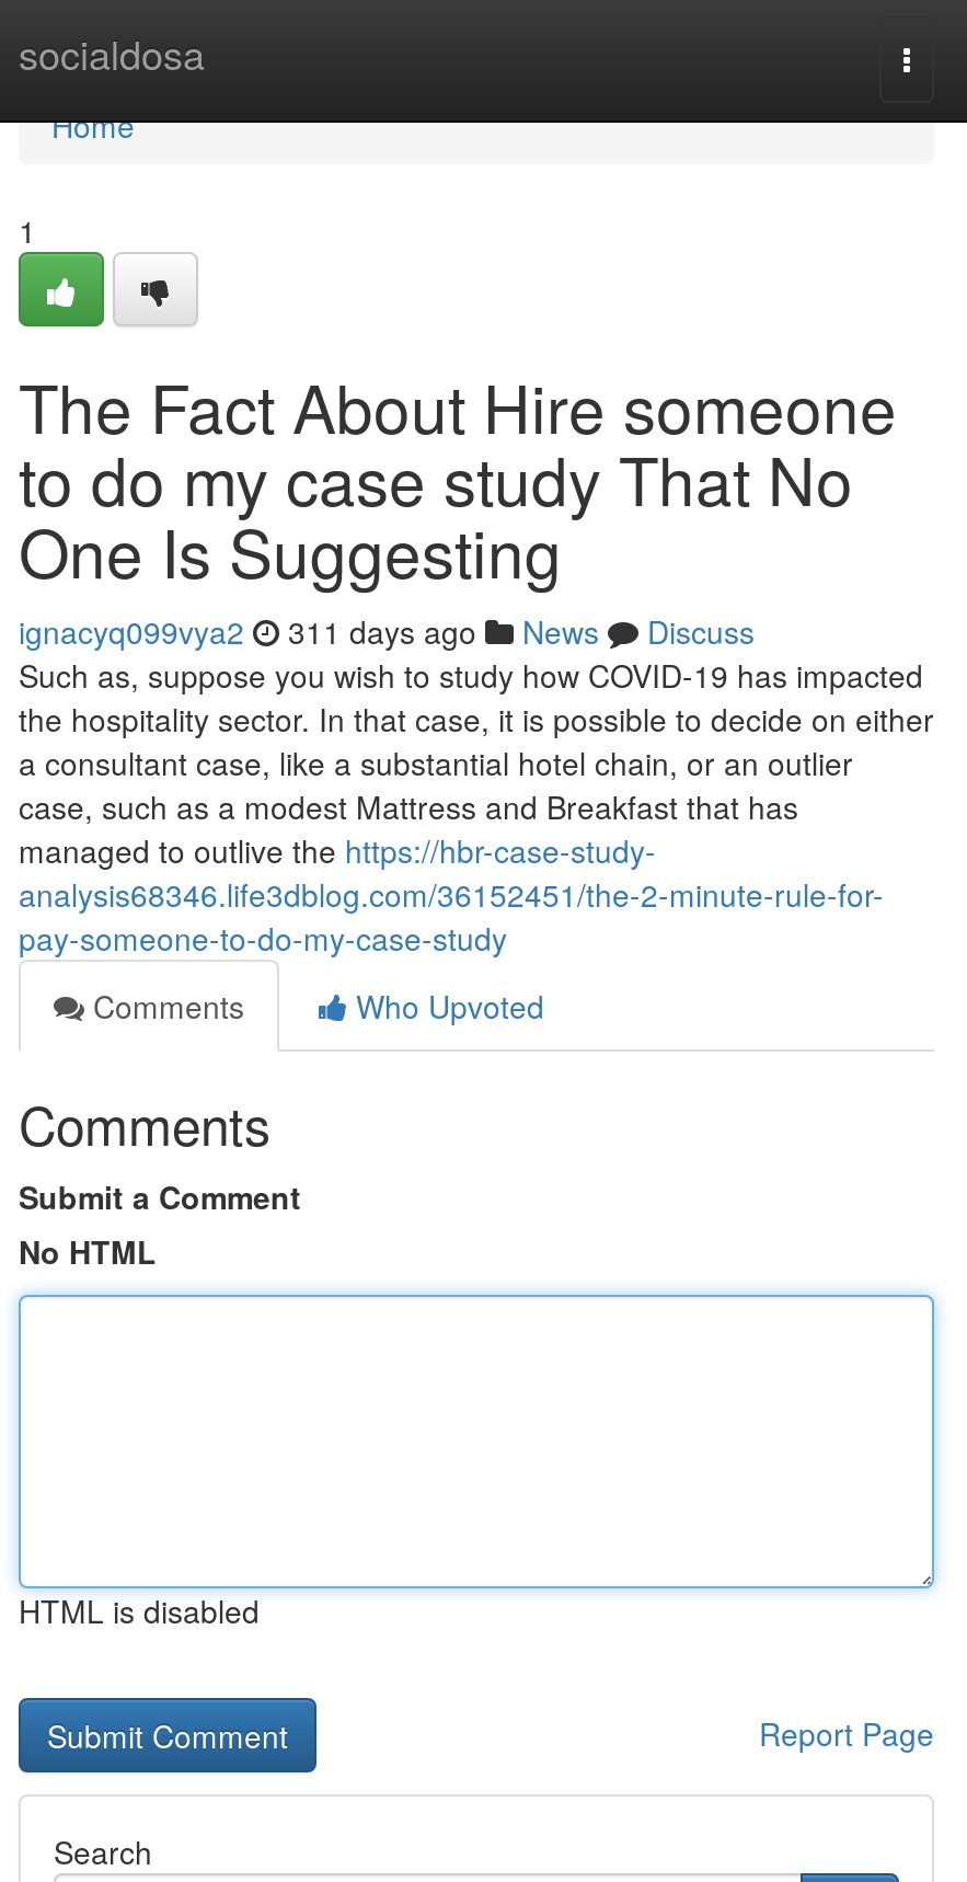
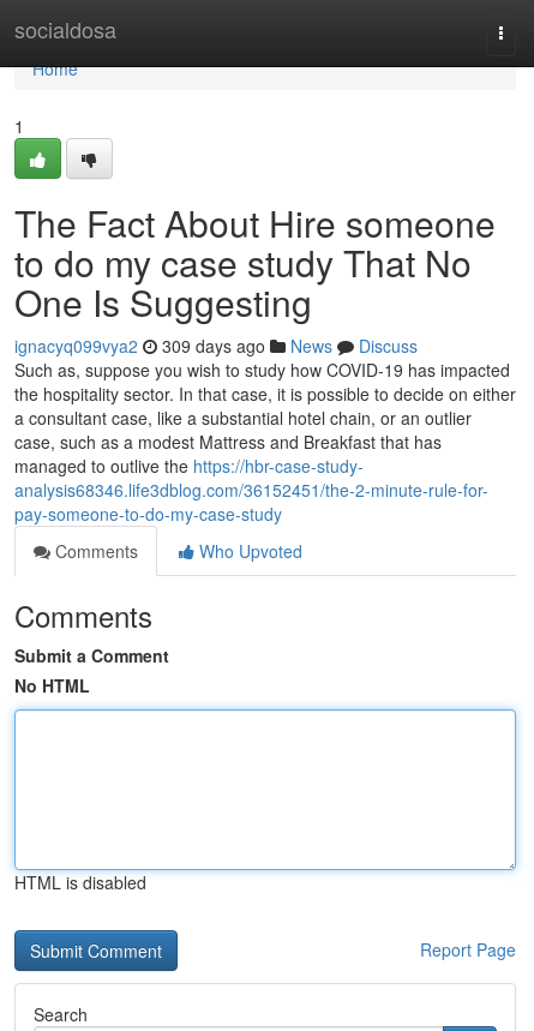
- ignacyq099vya2 311 days ago News Discuss
+ ignacyq099vya2 309 days ago News Discuss
